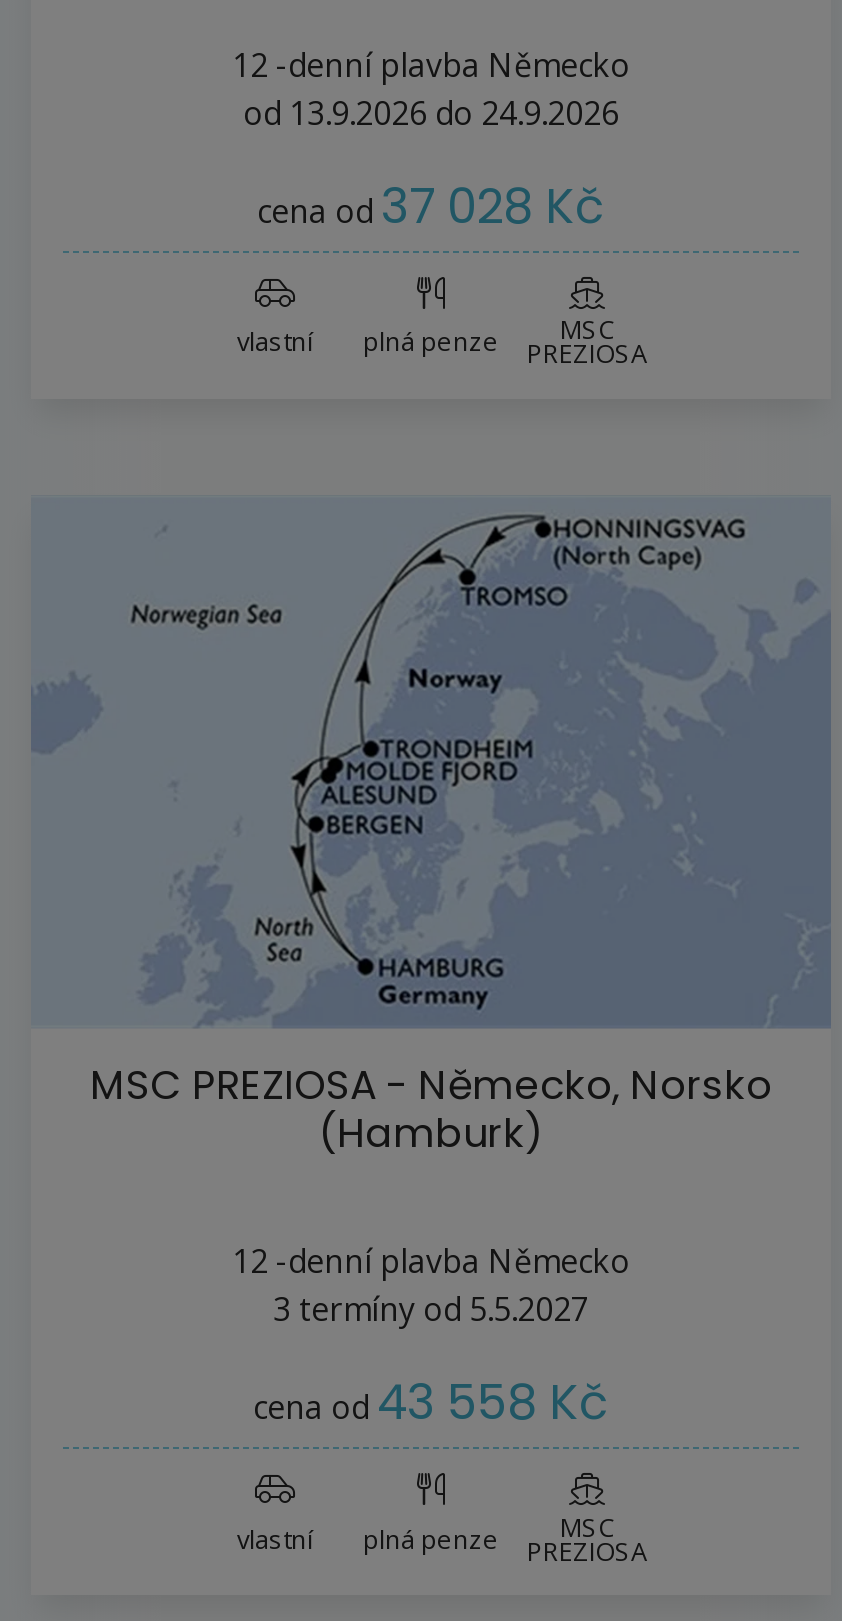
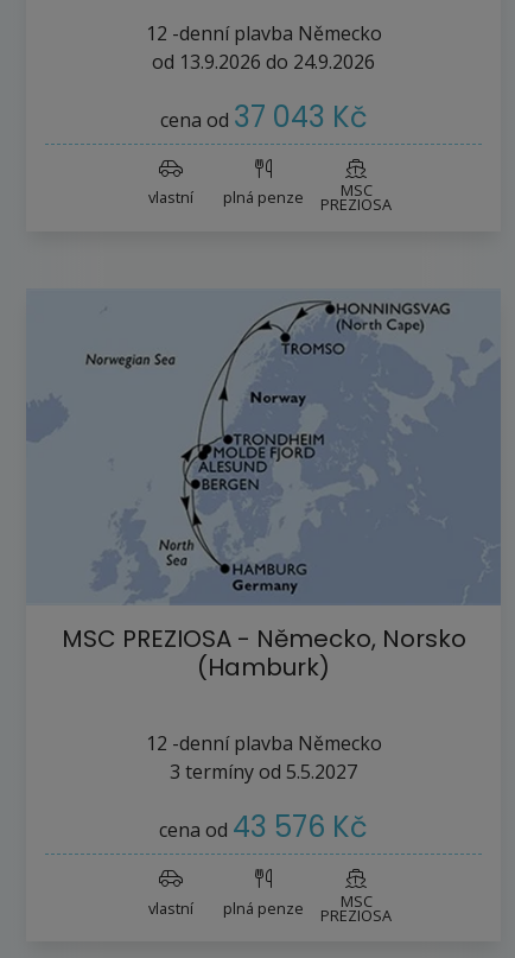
- cena od 37 028 Kč
+ cena od 37 043 Kč

- cena od 43 558 Kč
+ cena od 43 576 Kč
